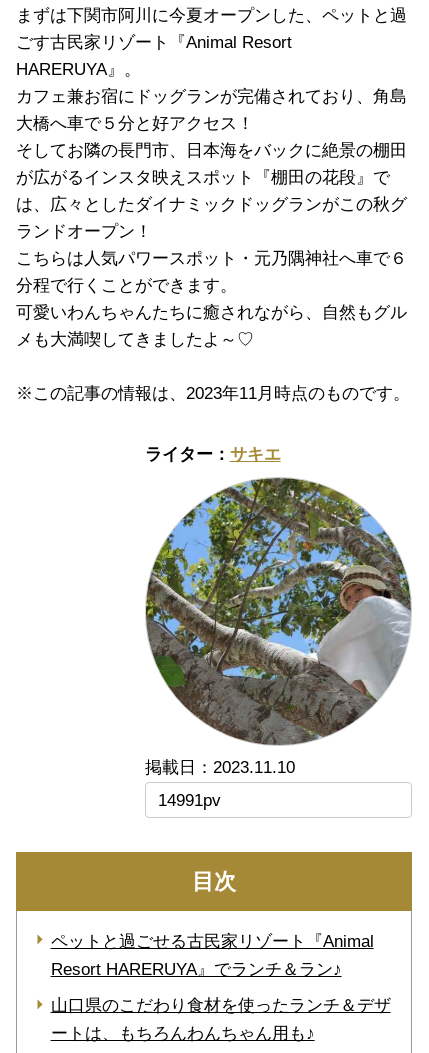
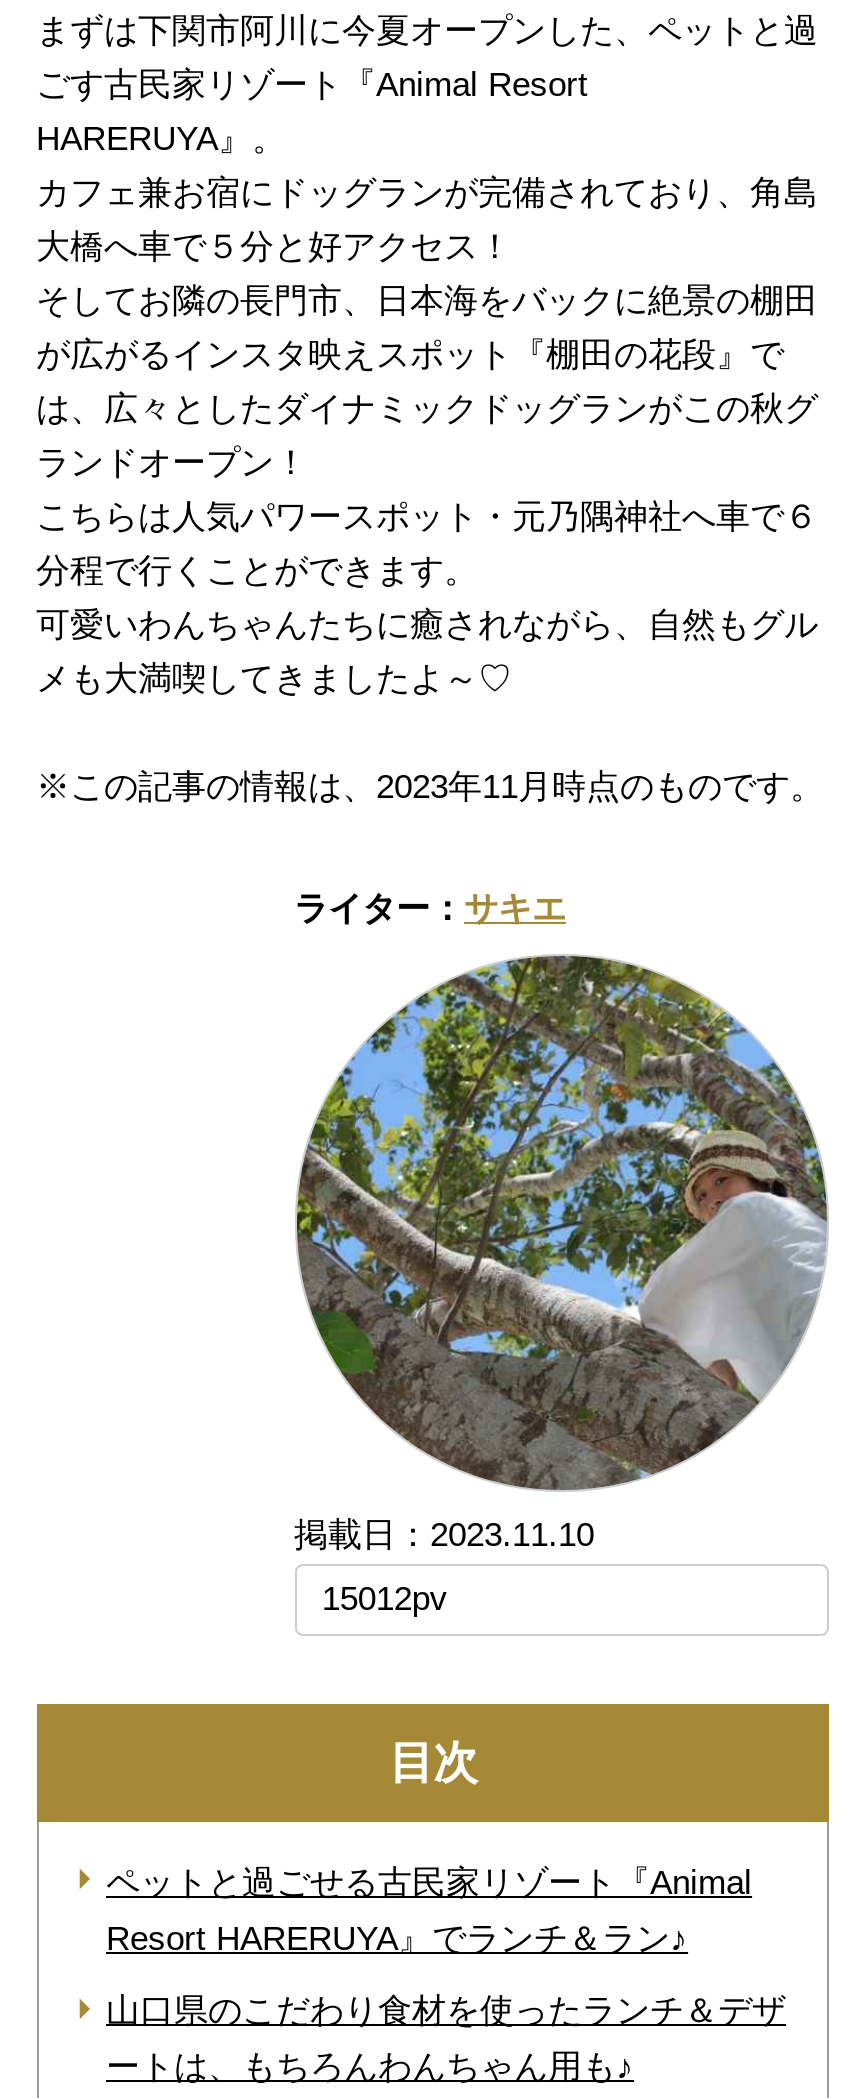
- 14991pv
+ 15012pv
